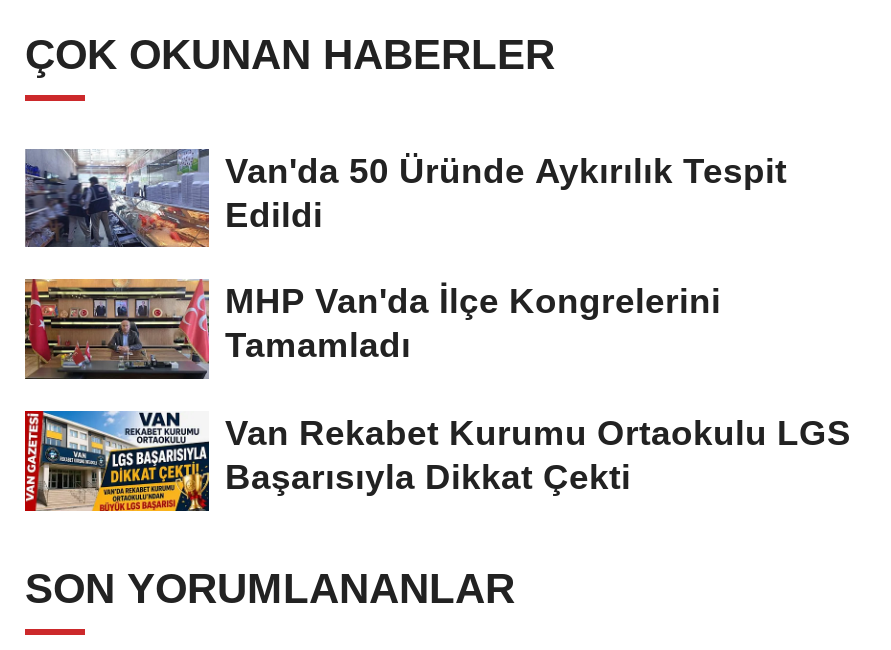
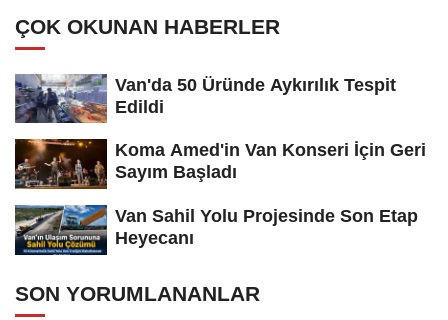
- [image]
- MHP Van'da İlçe Kongrelerini
- Tamamladı
+ [image]
+ Koma Amed'in Van Konseri İçin Geri
+ Sayım Başladı

- [image]
- Van Rekabet Kurumu Ortaokulu LGS
- Başarısıyla Dikkat Çekti
+ [image]
+ Van Sahil Yolu Projesinde Son Etap
+ Heyecanı
